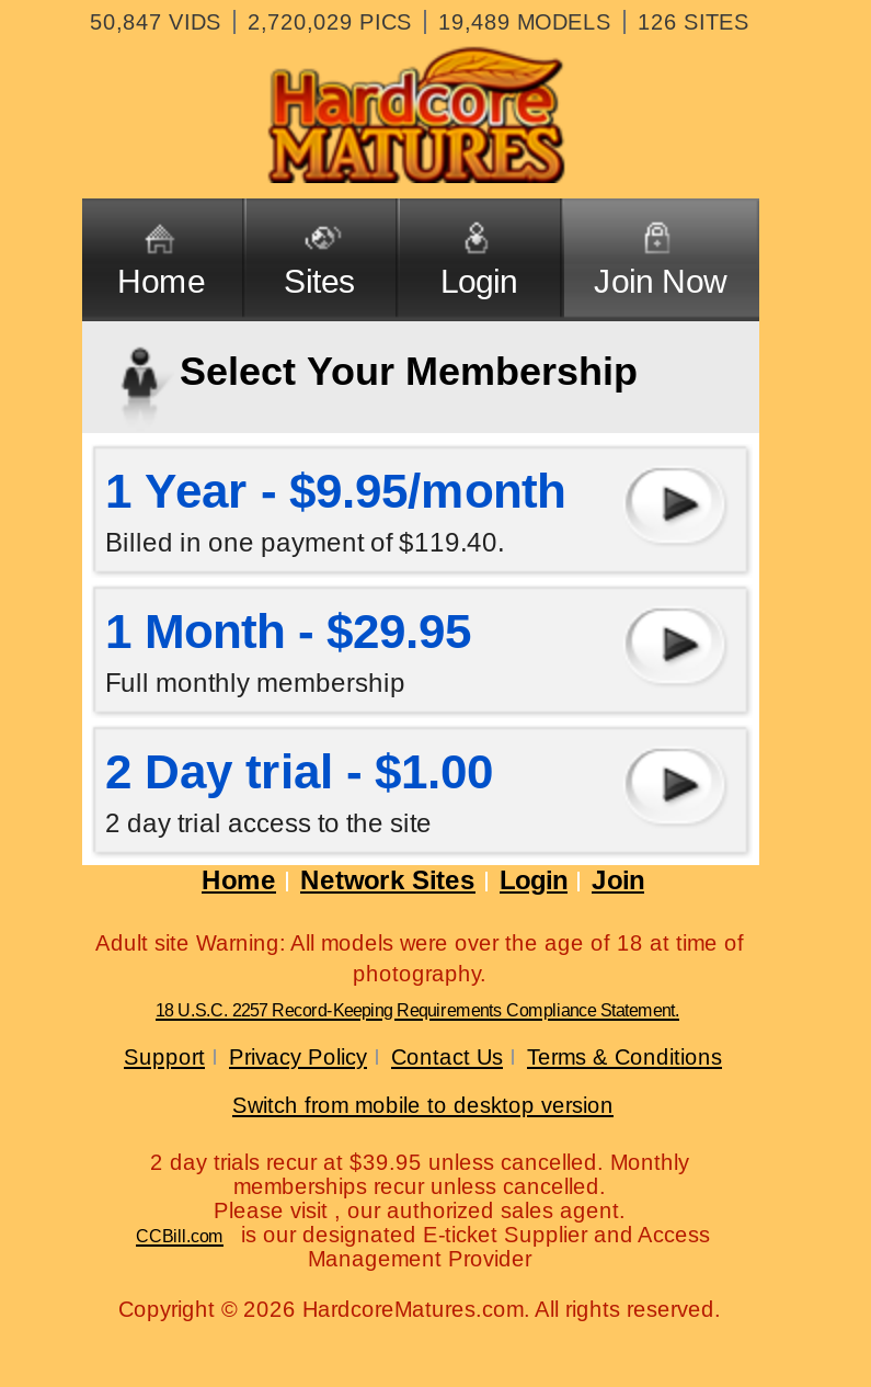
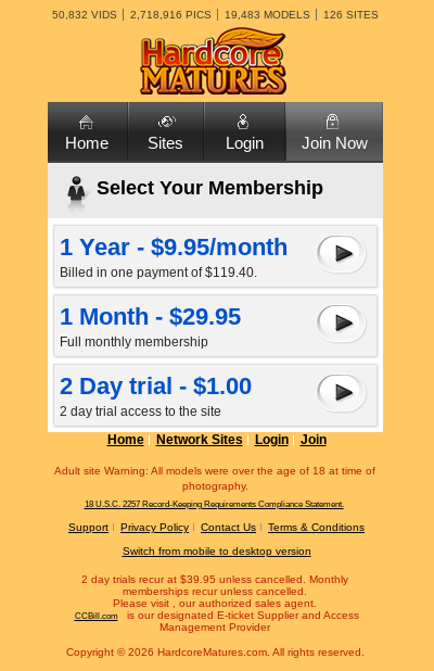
- 50,847 VIDS
+ 50,832 VIDS

- 2,720,029 PICS
+ 2,718,916 PICS

- 19,489 MODELS
+ 19,483 MODELS
